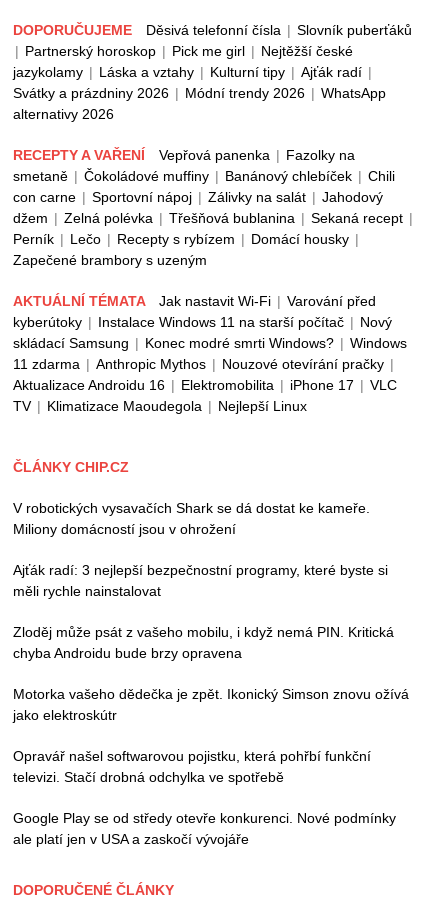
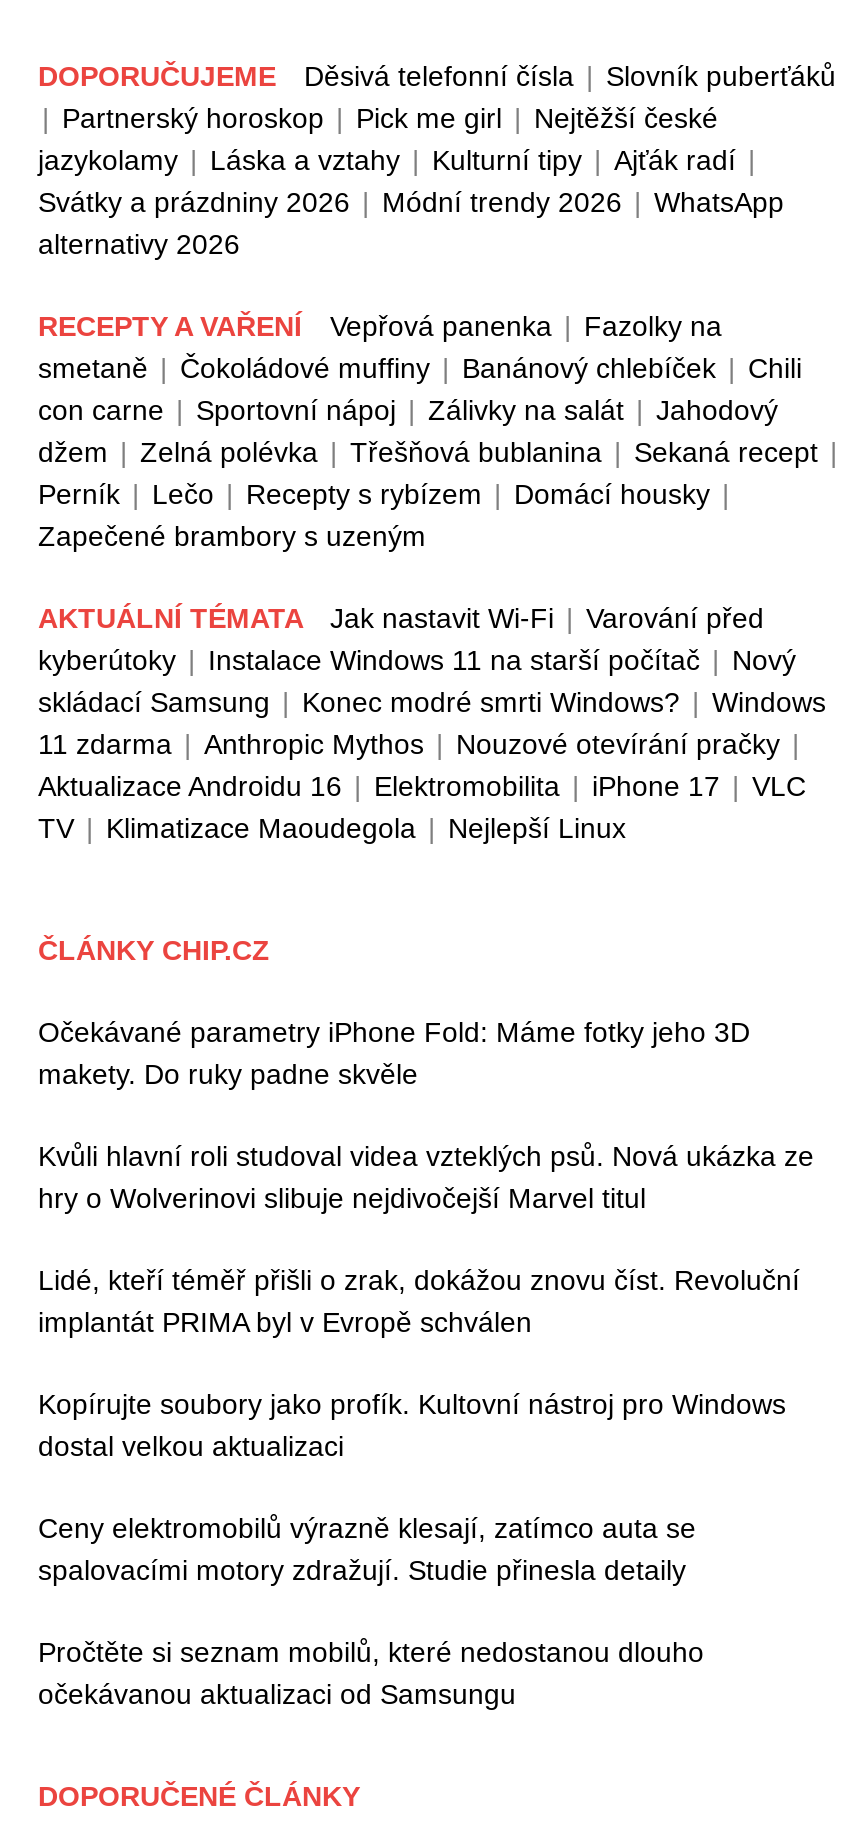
- V robotických vysavačích Shark se dá dostat ke kameře.
- Miliony domácností jsou v ohrožení
+ Očekávané parametry iPhone Fold: Máme fotky jeho 3D
+ makety. Do ruky padne skvěle

- Ajťák radí: 3 nejlepší bezpečnostní programy, které byste si
- měli rychle nainstalovat
+ Kvůli hlavní roli studoval videa vzteklých psů. Nová ukázka ze
+ hry o Wolverinovi slibuje nejdivočejší Marvel titul

- Zloděj může psát z vašeho mobilu, i když nemá PIN. Kritická
- chyba Androidu bude brzy opravena
+ Lidé, kteří téměř přišli o zrak, dokážou znovu číst. Revoluční
+ implantát PRIMA byl v Evropě schválen

- Motorka vašeho dědečka je zpět. Ikonický Simson znovu ožívá
- jako elektroskútr
+ Kopírujte soubory jako profík. Kultovní nástroj pro Windows
+ dostal velkou aktualizaci

- Opravář našel softwarovou pojistku, která pohřbí funkční
- televizi. Stačí drobná odchylka ve spotřebě
+ Ceny elektromobilů výrazně klesají, zatímco auta se
+ spalovacími motory zdražují. Studie přinesla detaily

- Google Play se od středy otevře konkurenci. Nové podmínky
- ale platí jen v USA a zaskočí vývojáře
+ Pročtěte si seznam mobilů, které nedostanou dlouho
+ očekávanou aktualizaci od Samsungu
